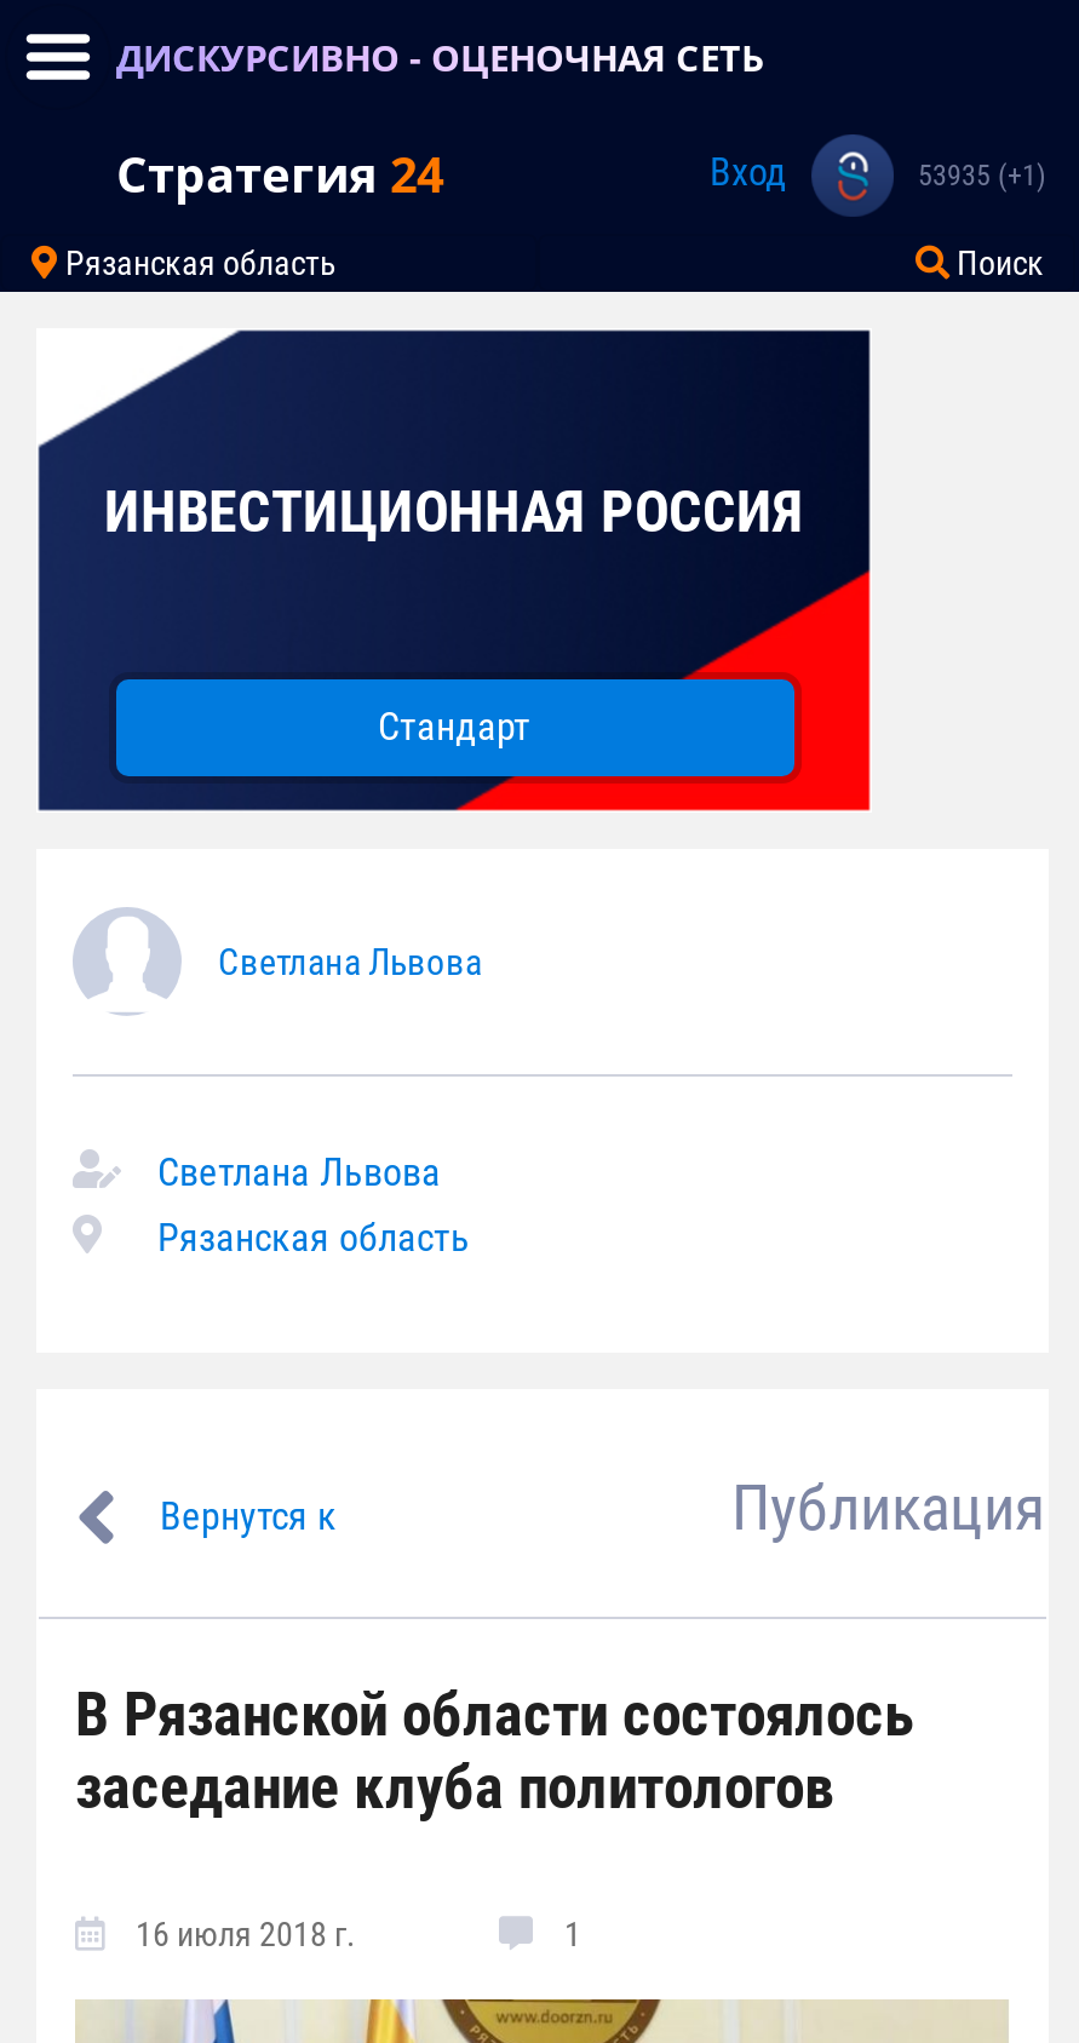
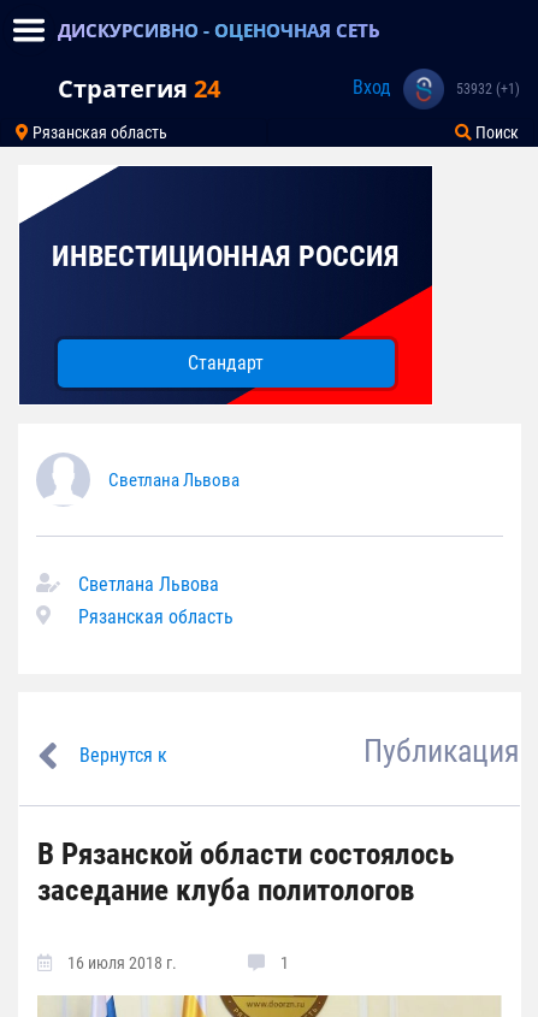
- 53935 (+1)
+ 53932 (+1)
